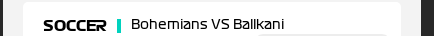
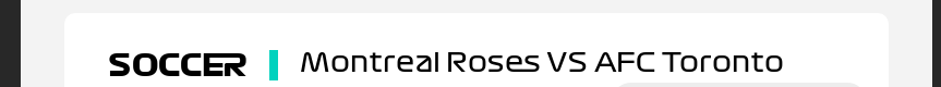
- Bohemians VS Ballkani
+ Montreal Roses VS AFC Toronto
